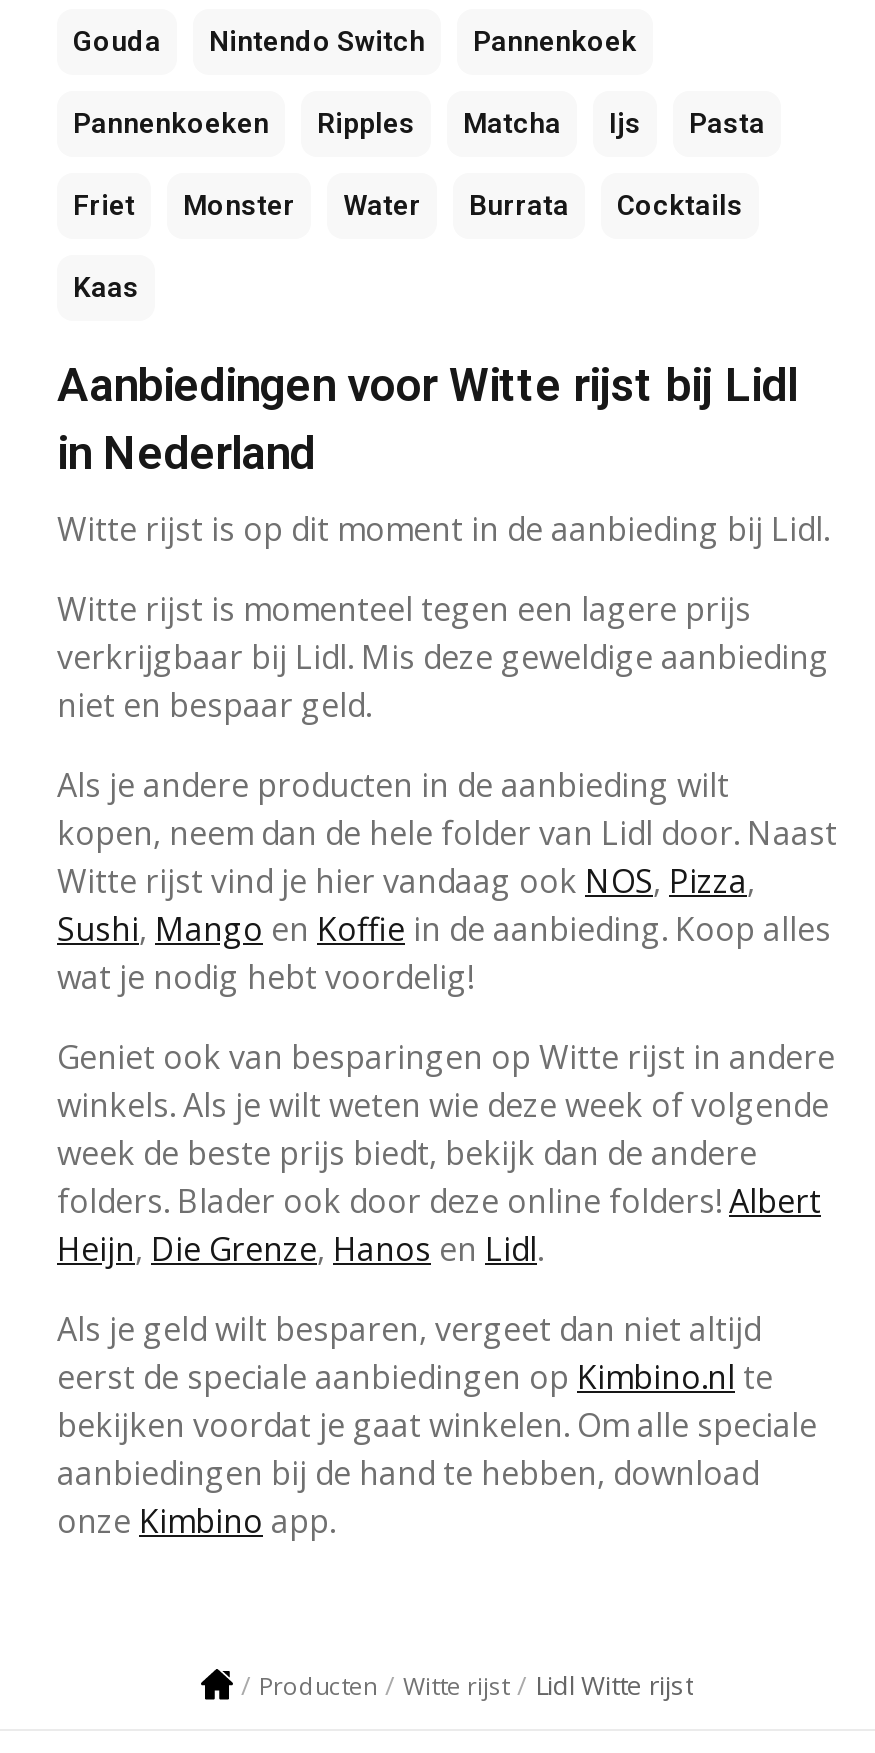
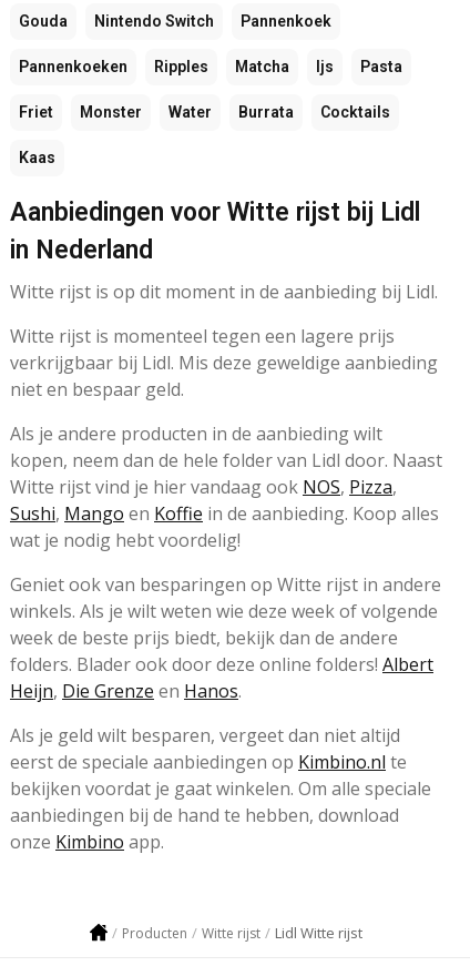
- Heijn, Die Grenze, Hanos en Lidl.
+ Heijn, Die Grenze en Hanos.
